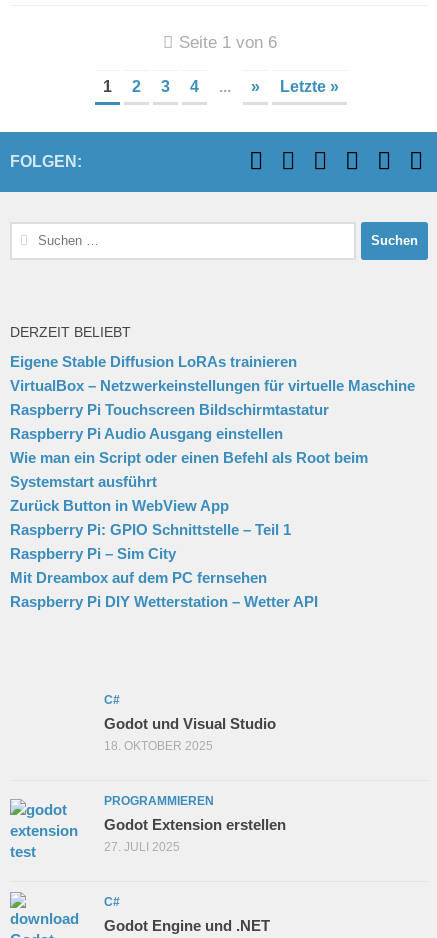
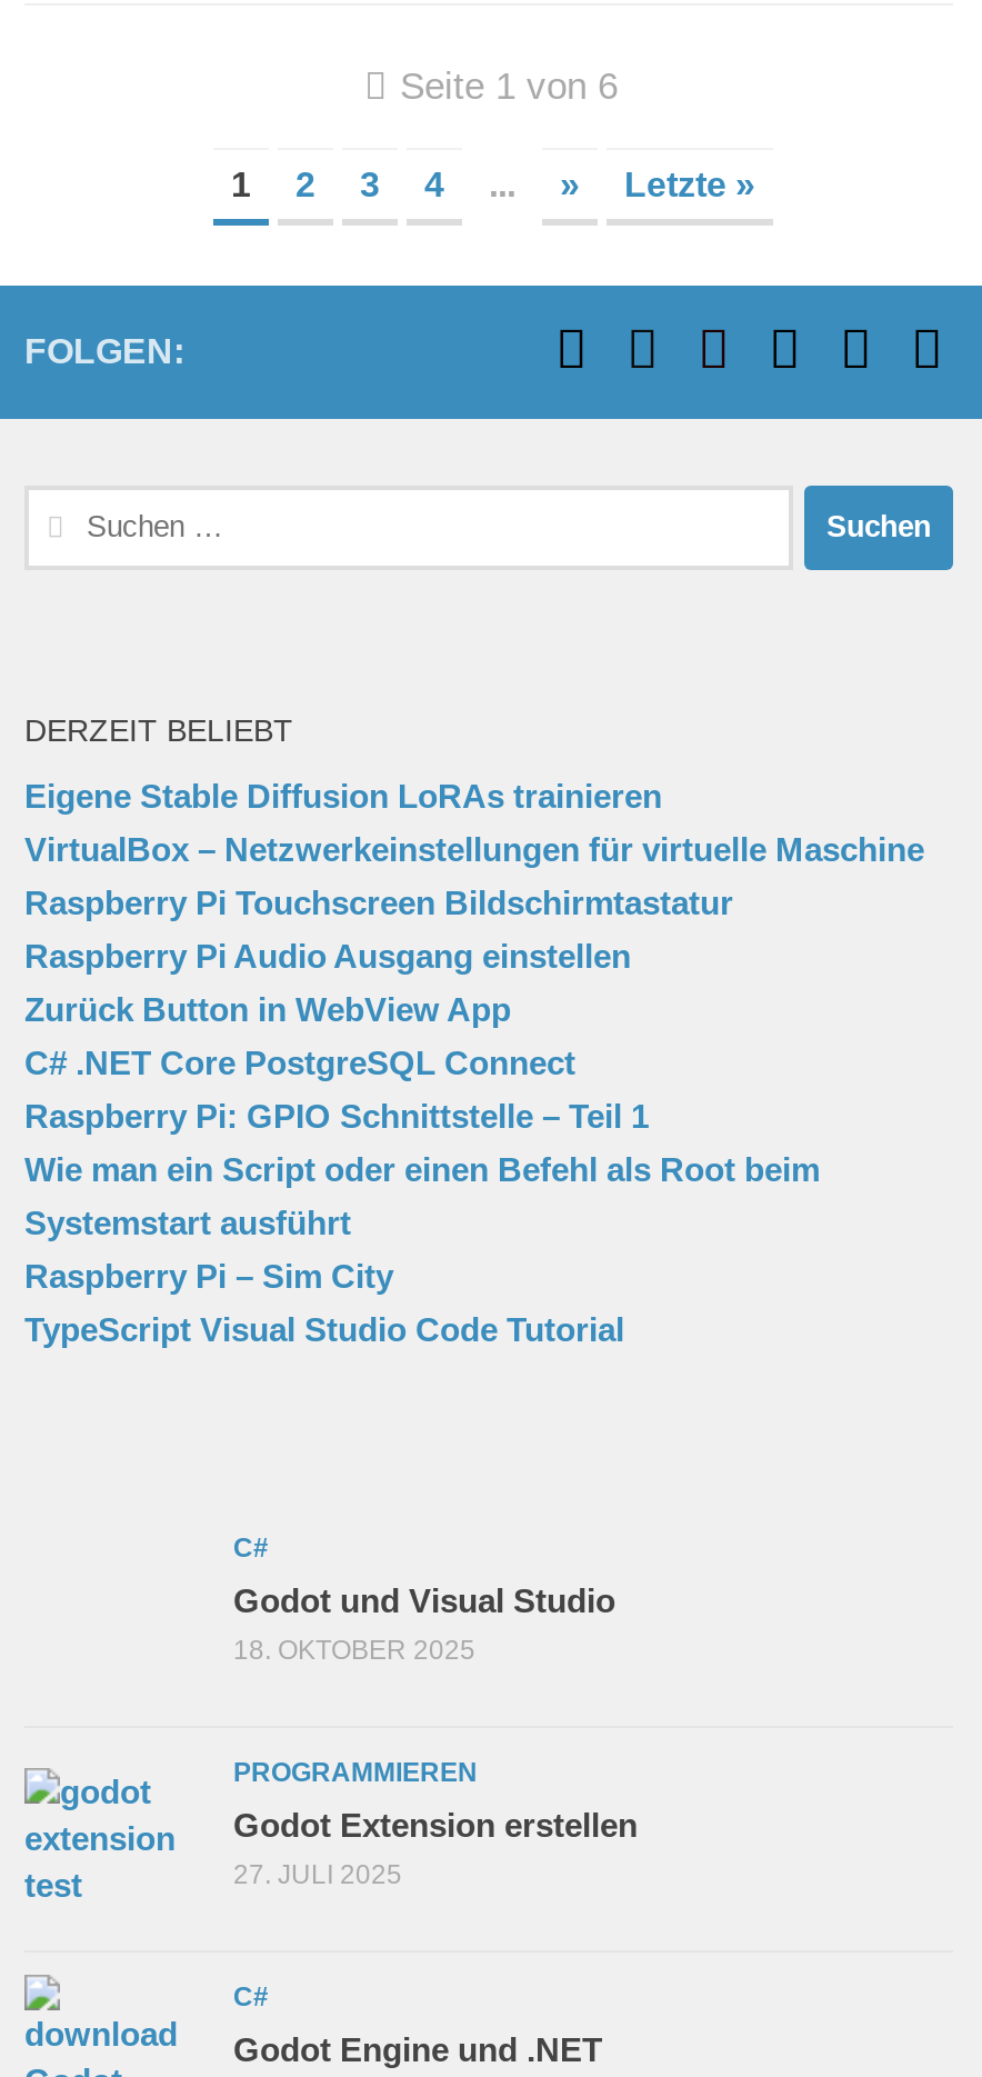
+ C# .NET Core PostgreSQL Connect

moved down: Wie man ein Script oder einen Befehl als Root beim | Systemstart ausführt

moved up: Zurück Button in WebView App | Raspberry Pi: GPIO Schnittstelle – Teil 1

moved down: Raspberry Pi – Sim City

- Mit Dreambox auf dem PC fernsehen
- Raspberry Pi DIY Wetterstation – Wetter API
+ TypeScript Visual Studio Code Tutorial
